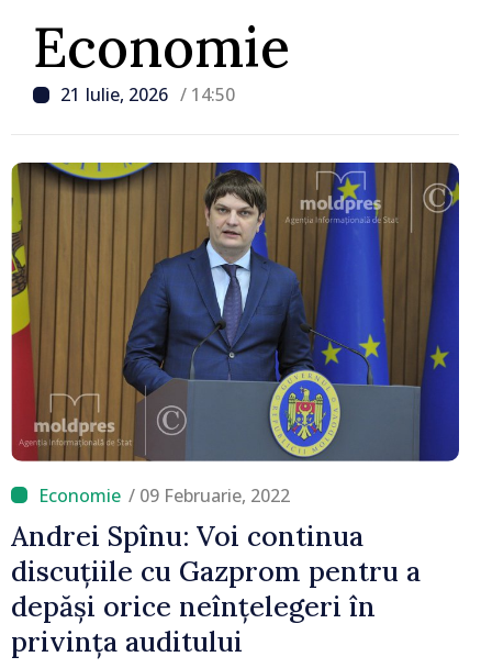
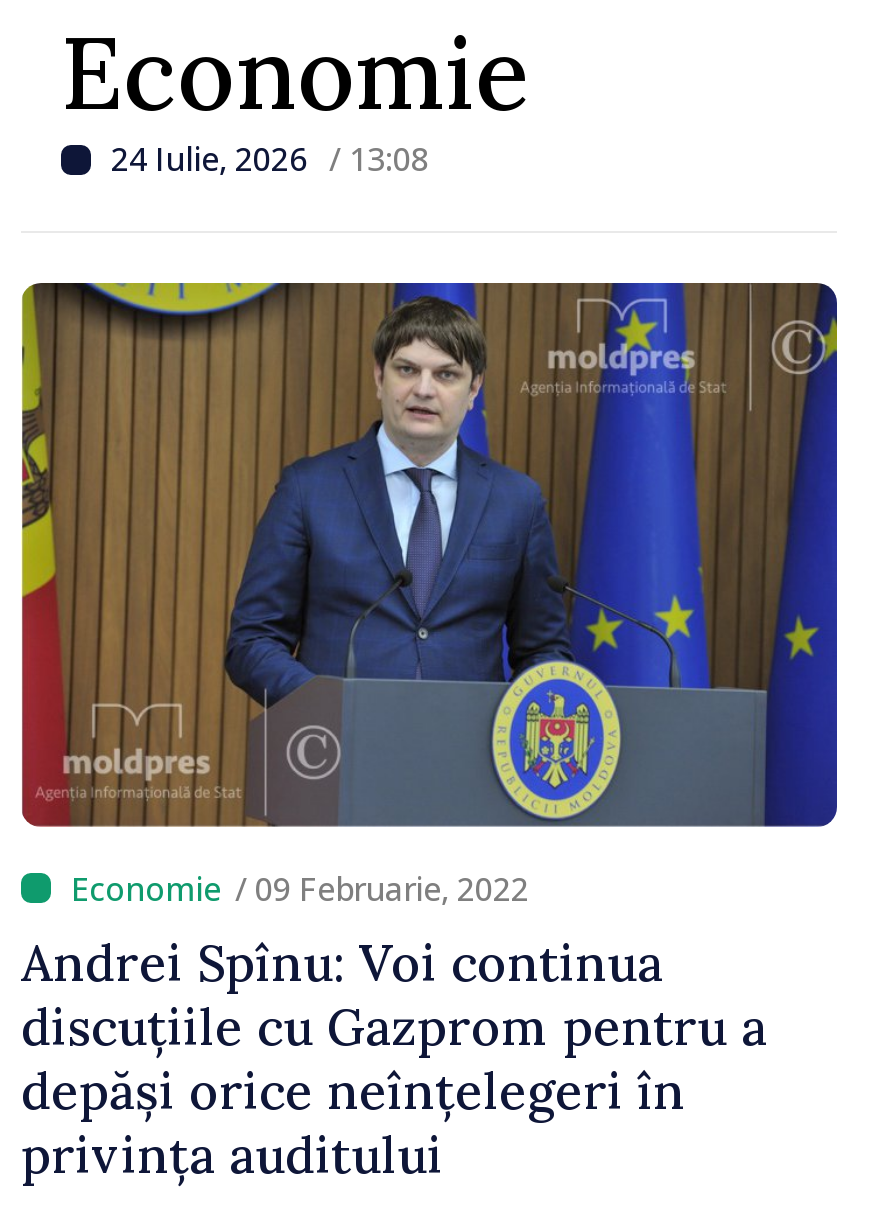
- 21 Iulie, 2026 / 14:50
+ 24 Iulie, 2026 / 13:08
